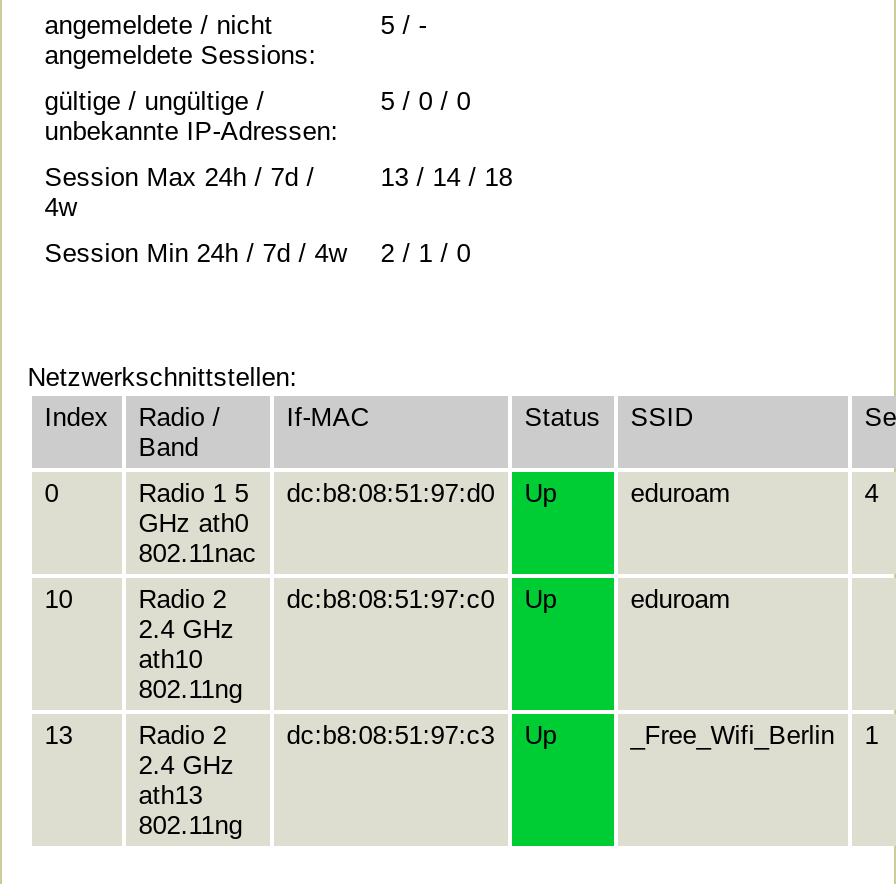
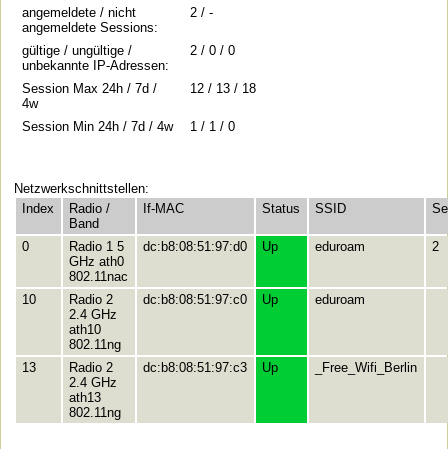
- 5 / -
+ 2 / -

- 5 / 0 / 0
+ 2 / 0 / 0

- 13 / 14 / 18
+ 12 / 13 / 18

- Session Min 24h / 7d / 4w 2 / 1 / 0
+ Session Min 24h / 7d / 4w 1 / 1 / 0

- 4
+ 2

- 1
